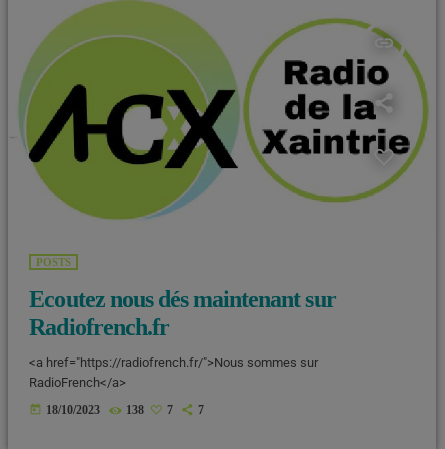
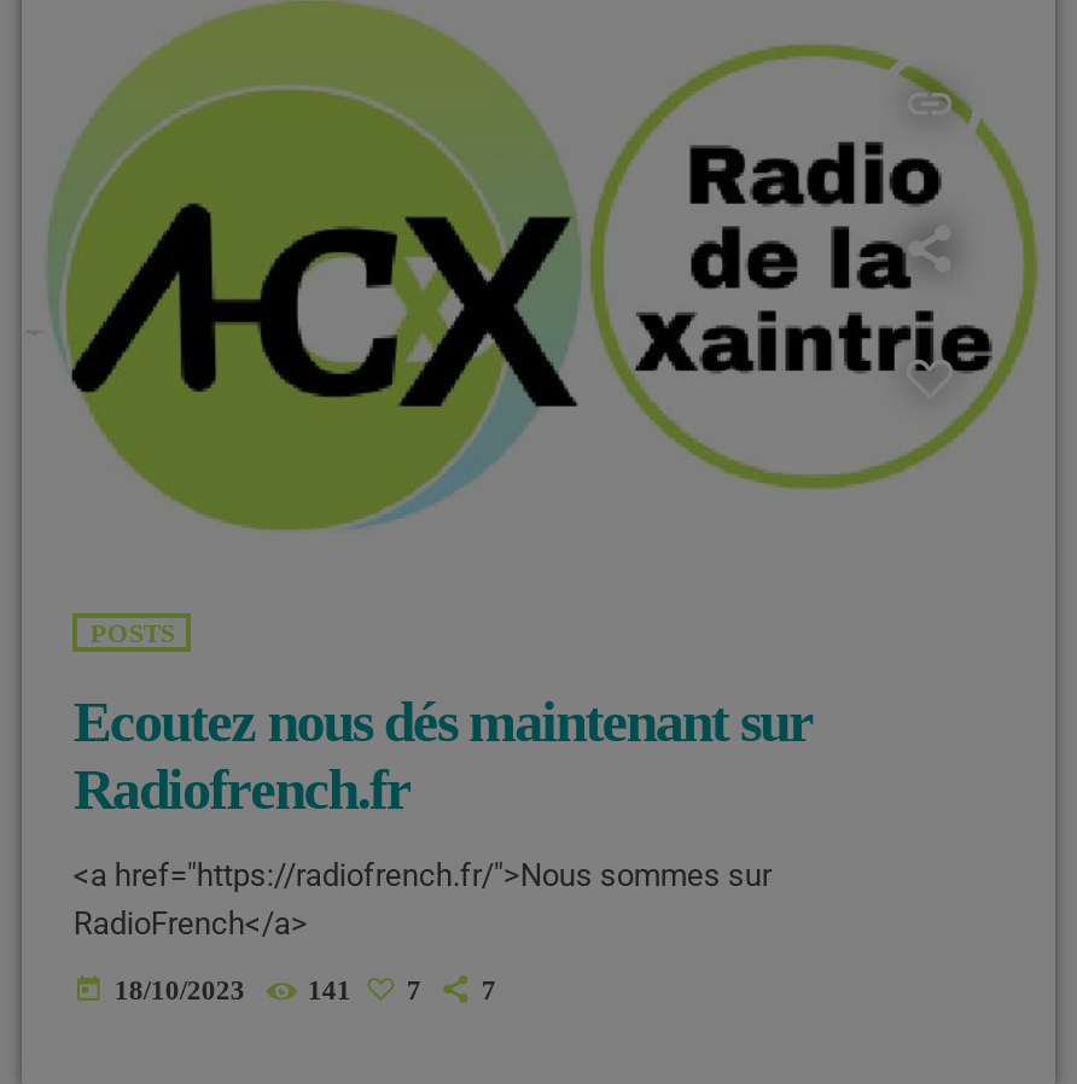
- 138 7
+ 141 7
